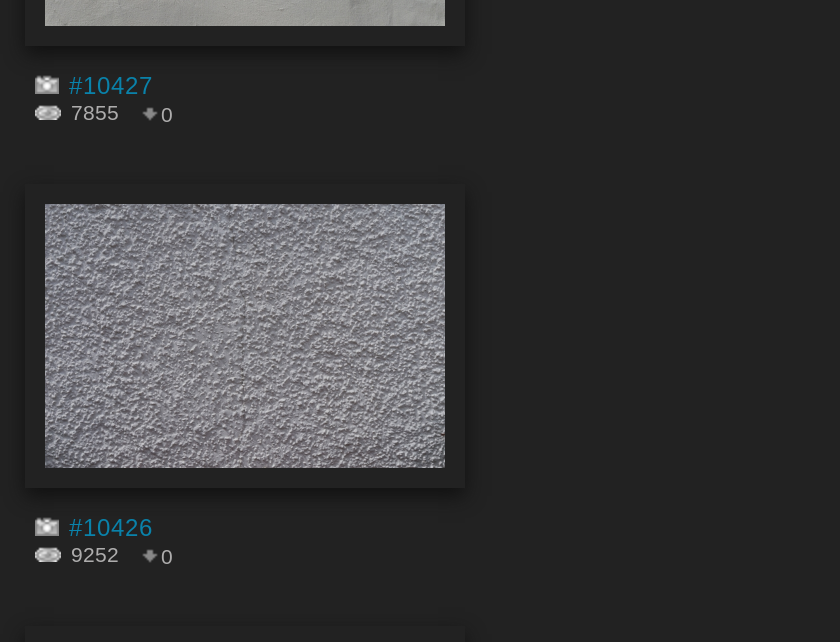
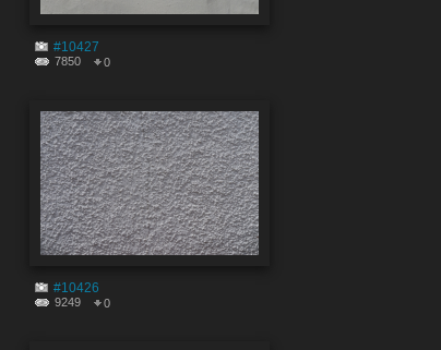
- 7855 0
+ 7850 0

- 9252 0
+ 9249 0
